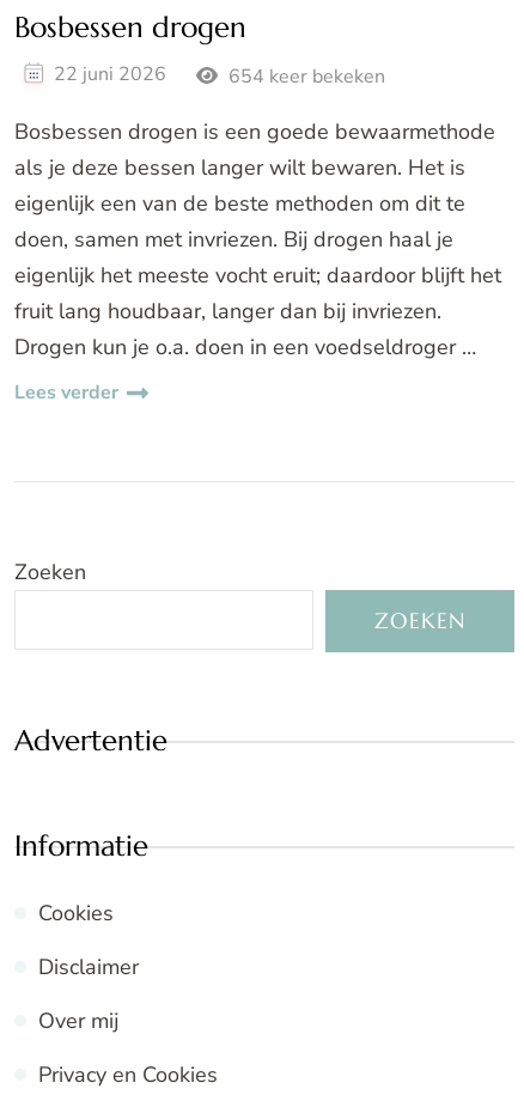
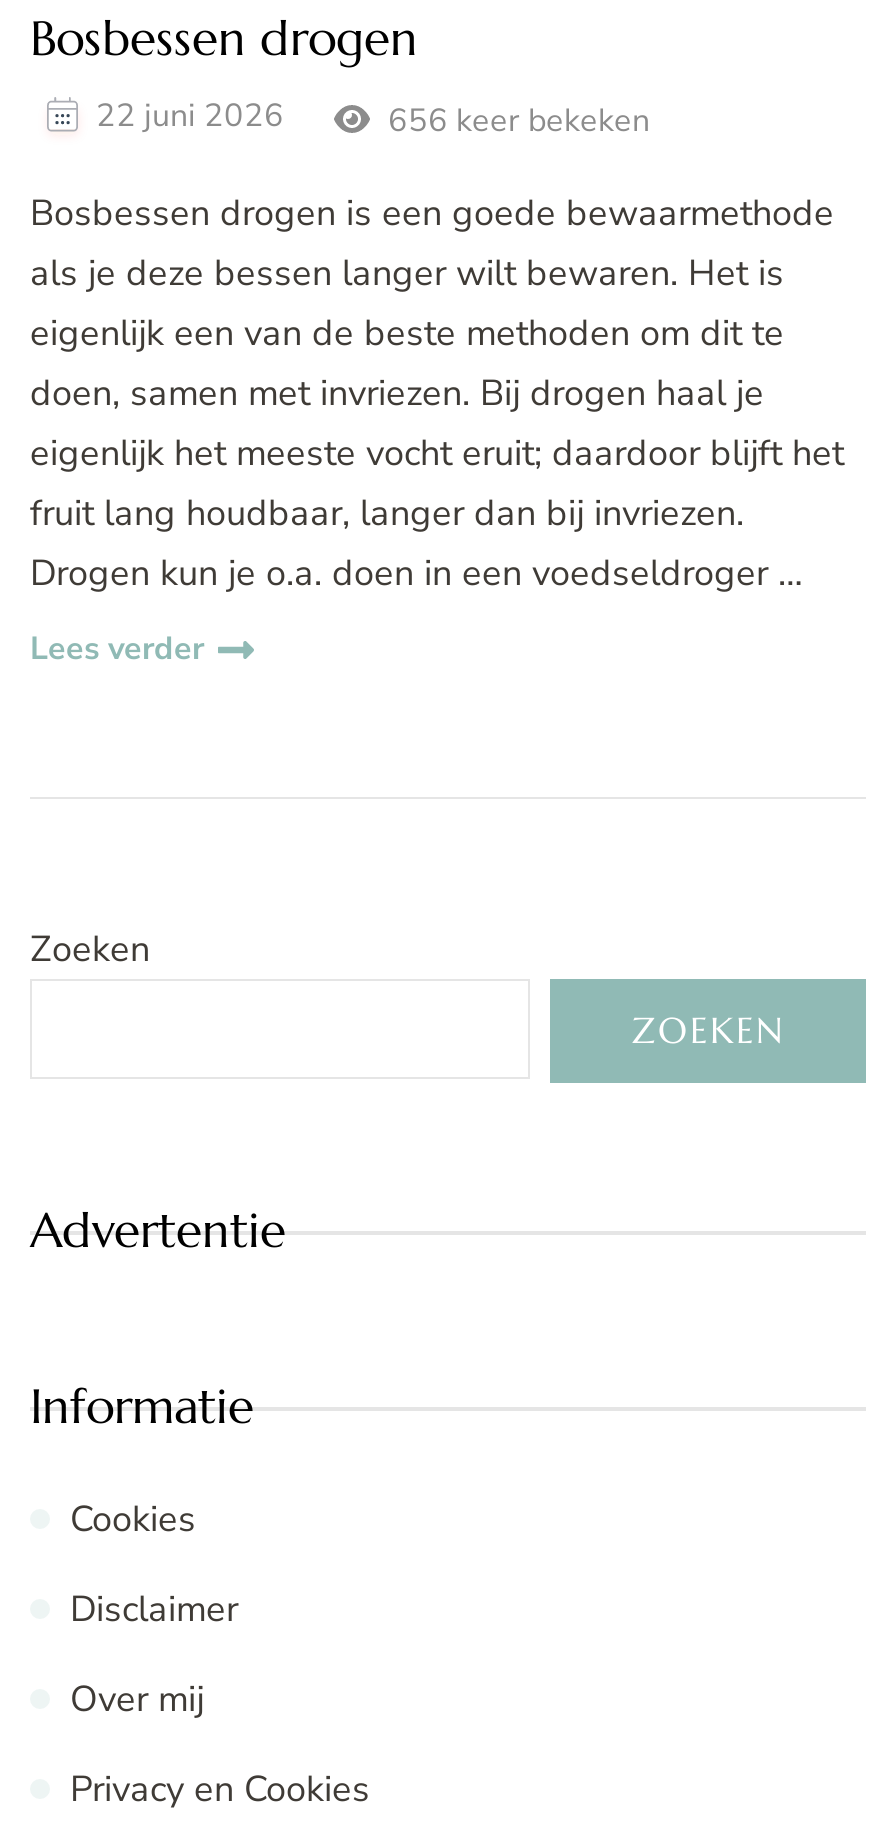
- 654 keer bekeken
+ 656 keer bekeken
